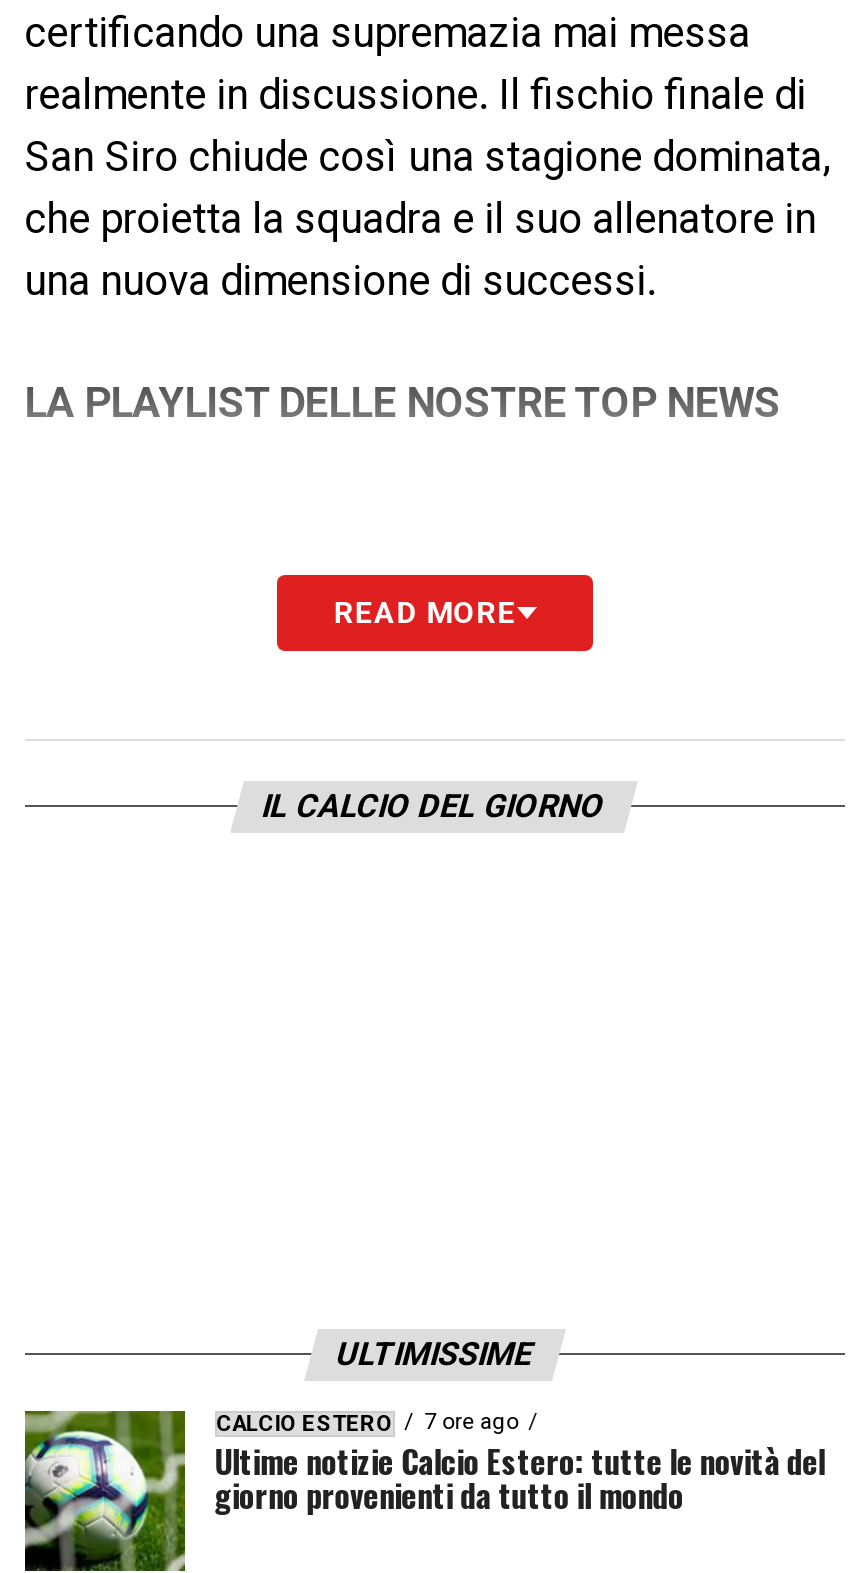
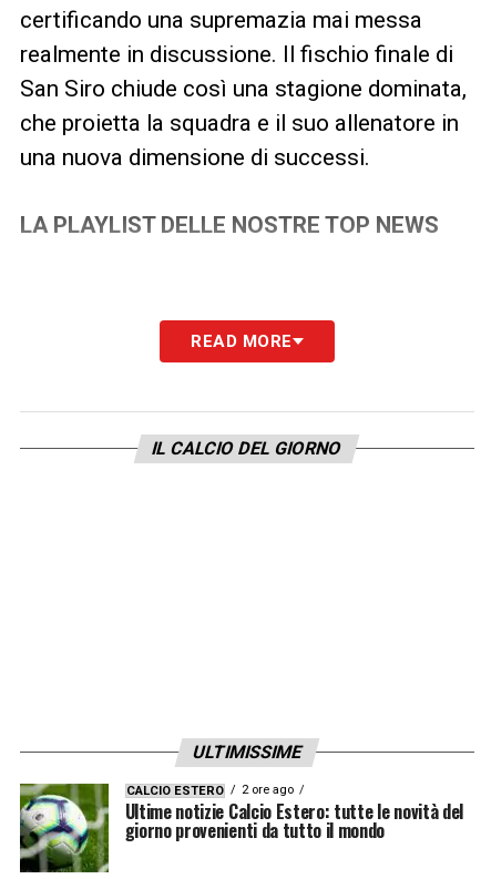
- CALCIO ESTERO 7 ore ago
+ CALCIO ESTERO 2 ore ago
